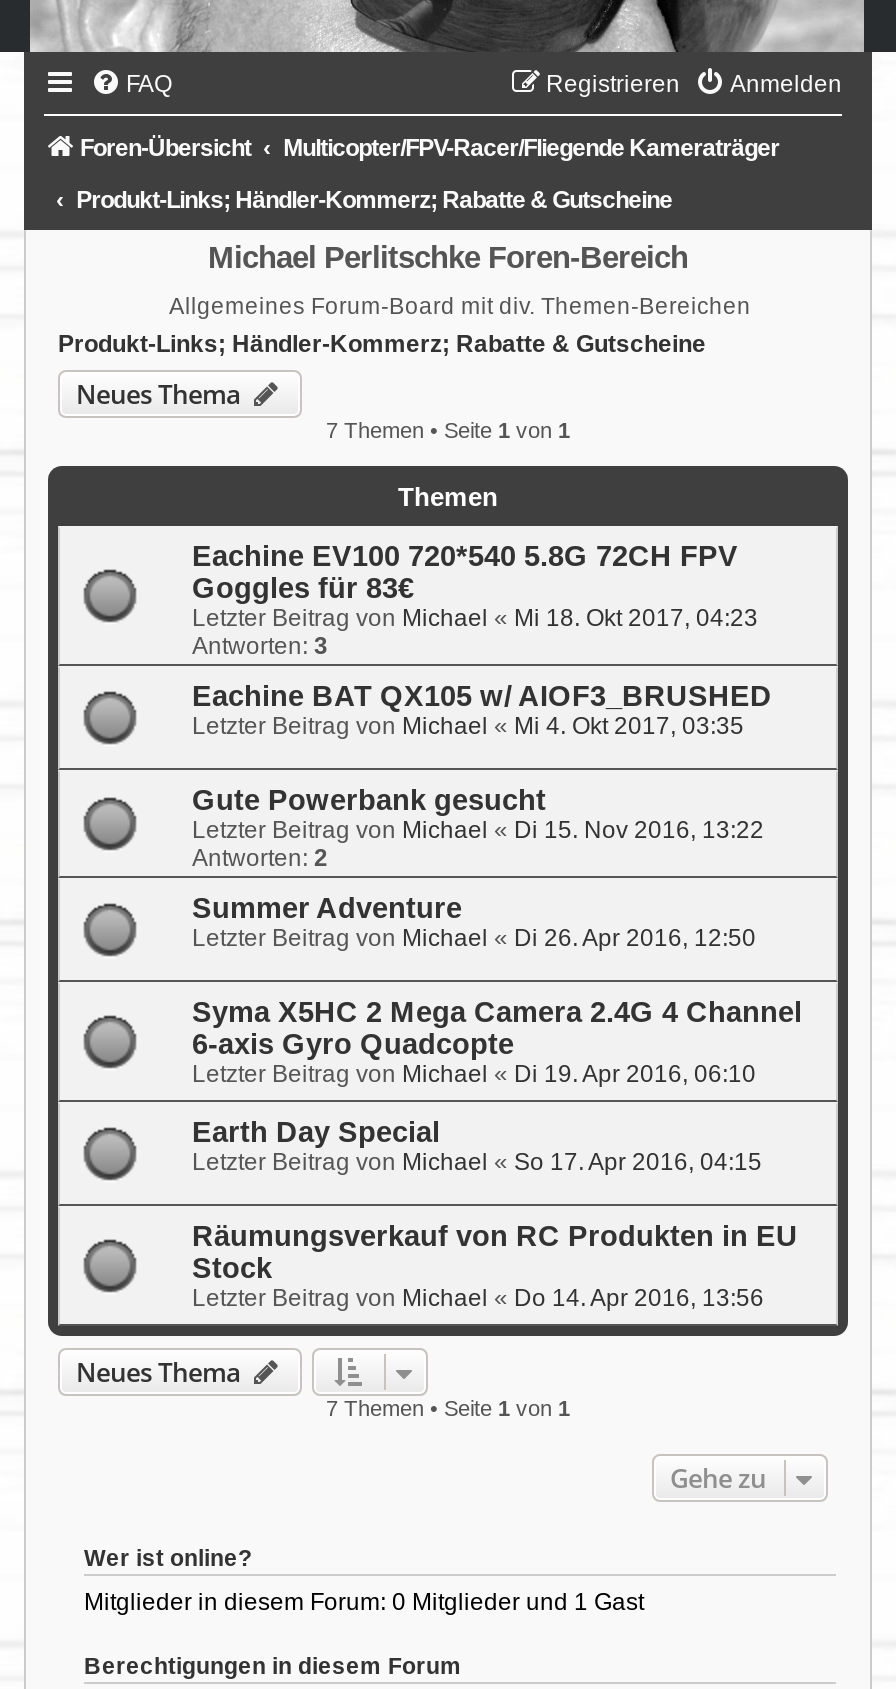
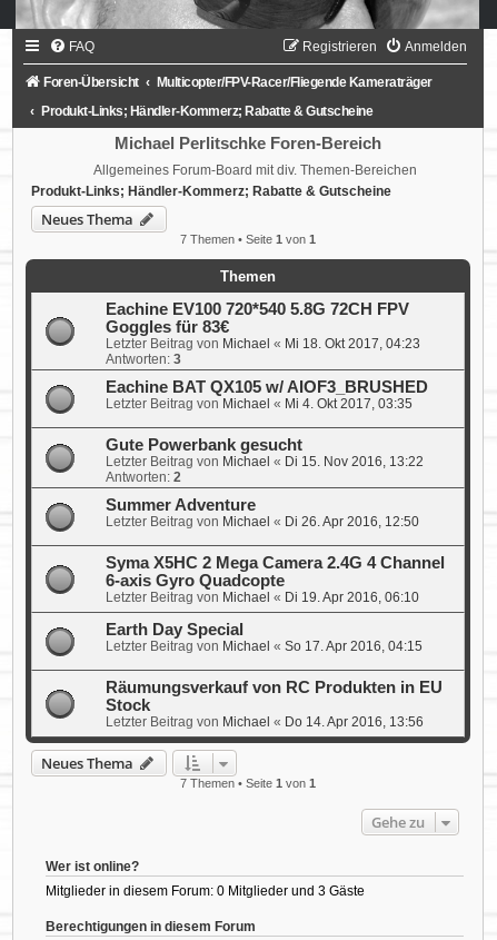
- Mitglieder in diesem Forum: 0 Mitglieder und 1 Gast
+ Mitglieder in diesem Forum: 0 Mitglieder und 3 Gäste
